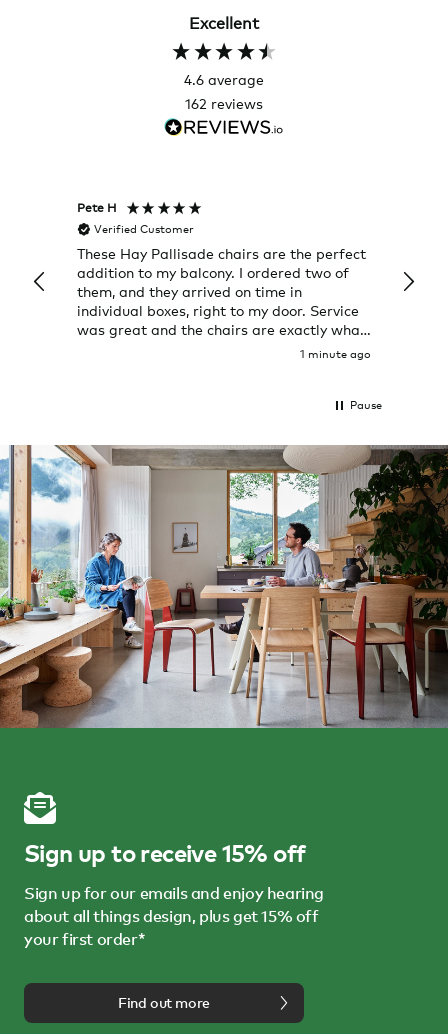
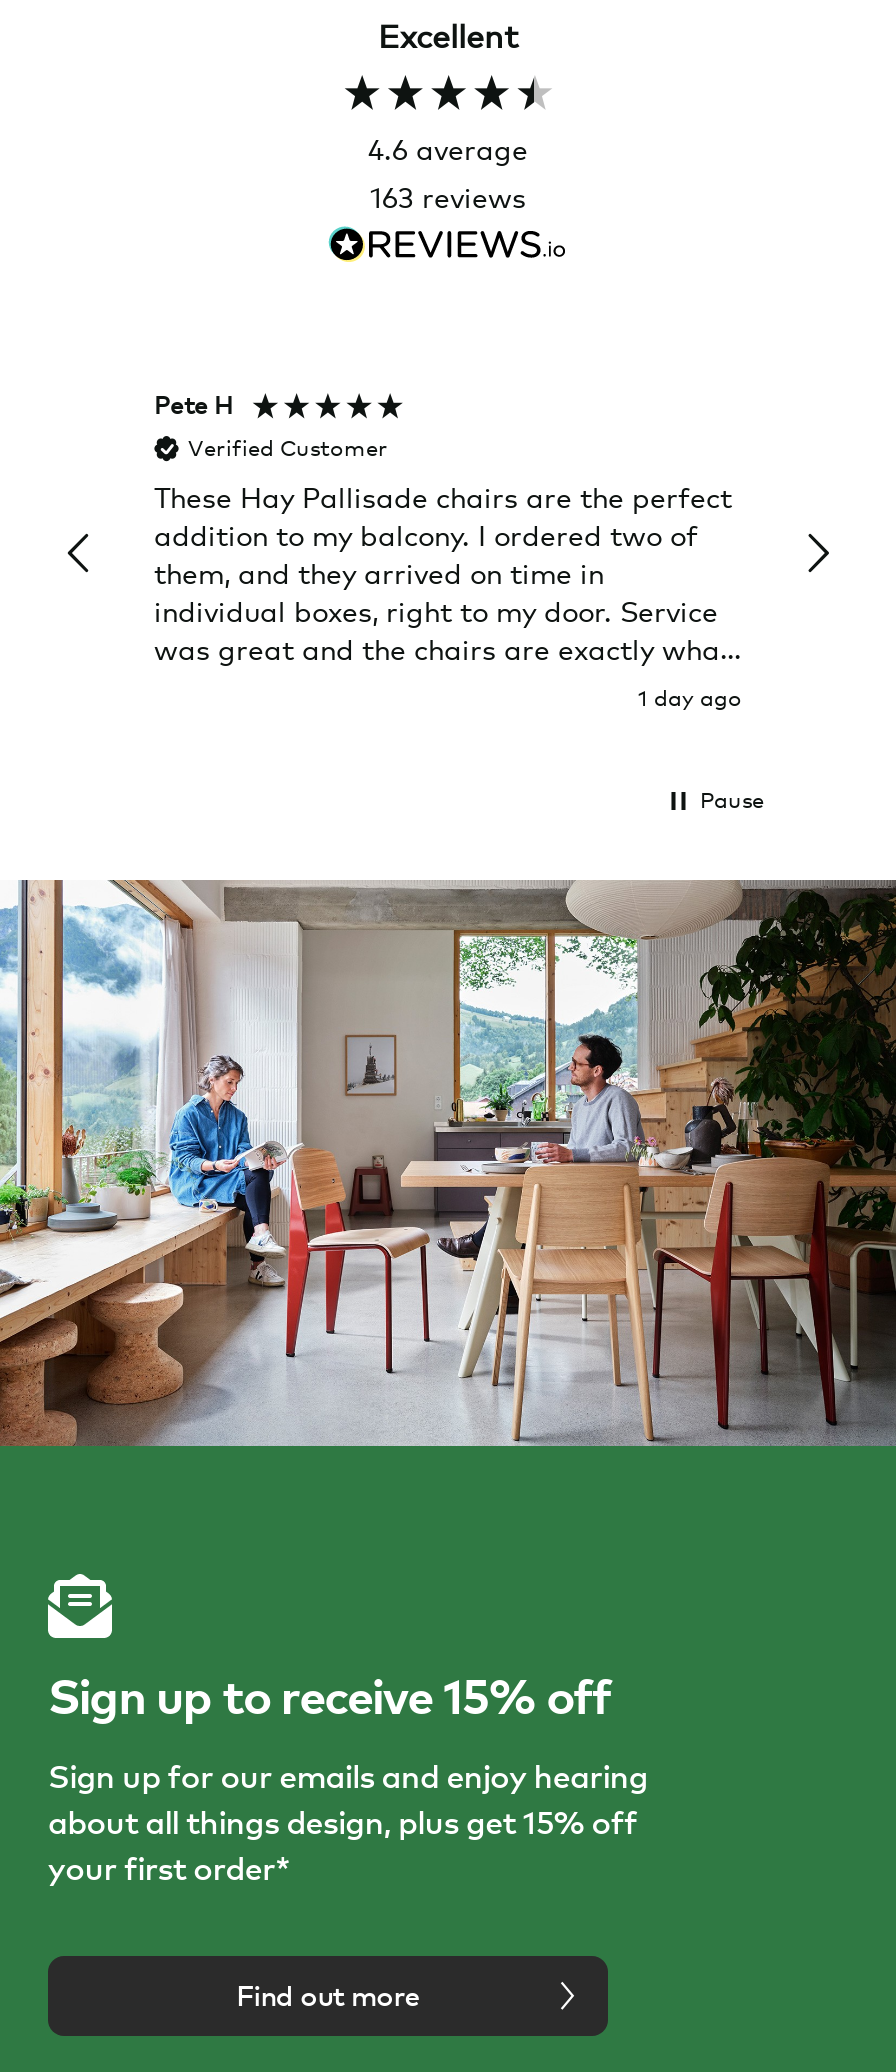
- 162 reviews
+ 163 reviews

- 1 minute ago
+ 1 day ago
